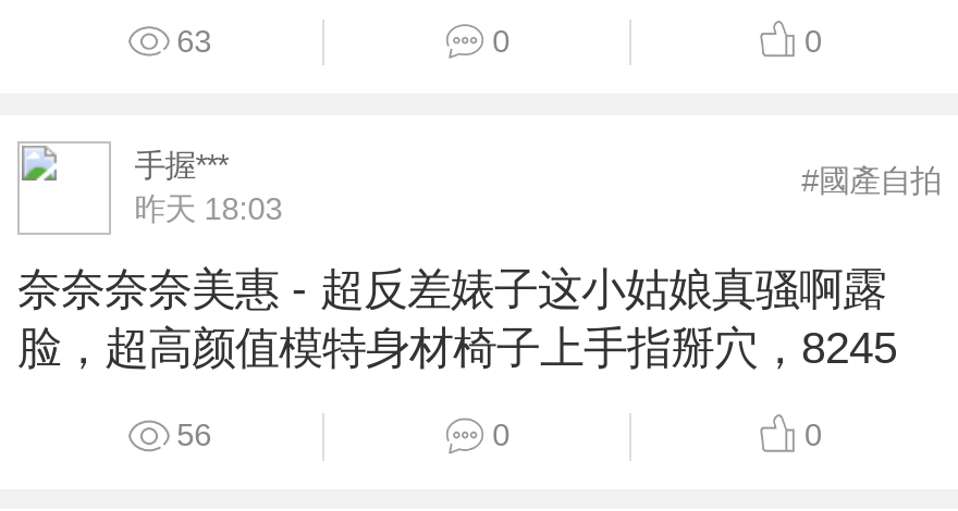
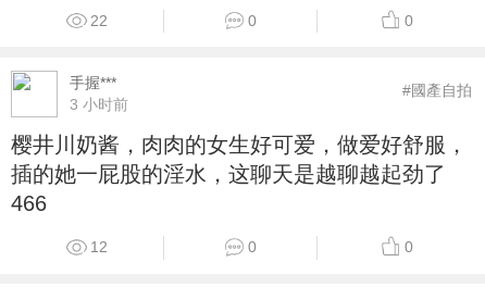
- 63
+ 22

- 昨天 18:03
+ 3 小时前

- 奈奈奈奈美惠 - 超反差婊子这小姑娘真骚啊露
- 脸，超高颜值模特身材椅子上手指掰穴，8245
+ 樱井川奶酱，肉肉的女生好可爱，做爱好舒服，
+ 插的她一屁股的淫水，这聊天是越聊越起劲了
+ 466

- 56
+ 12
